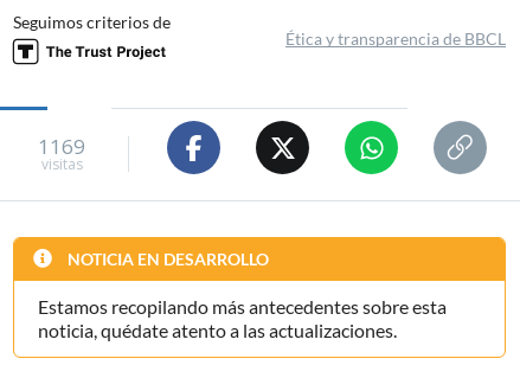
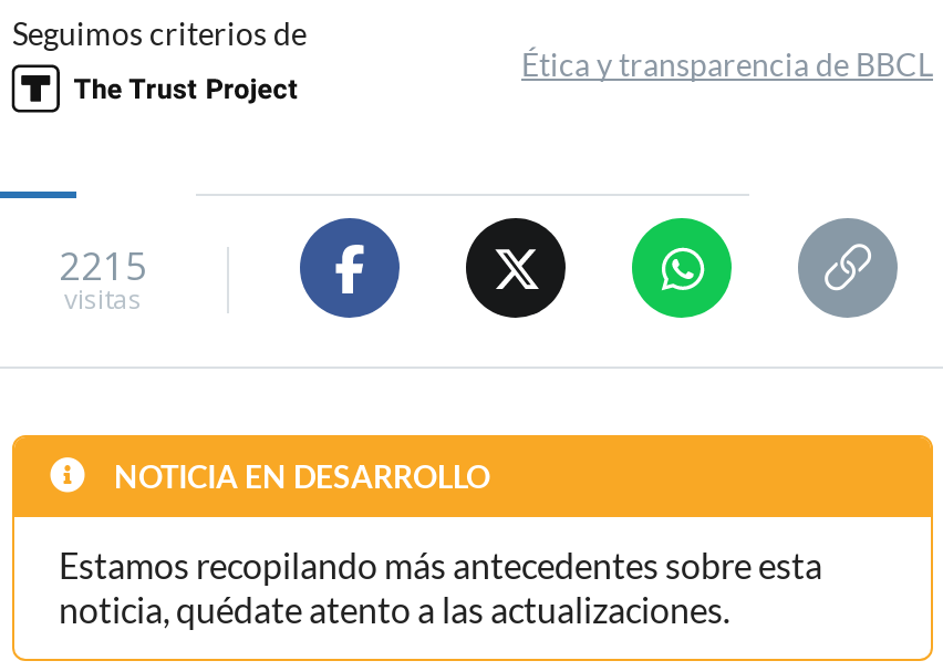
- 1169
+ 2215
